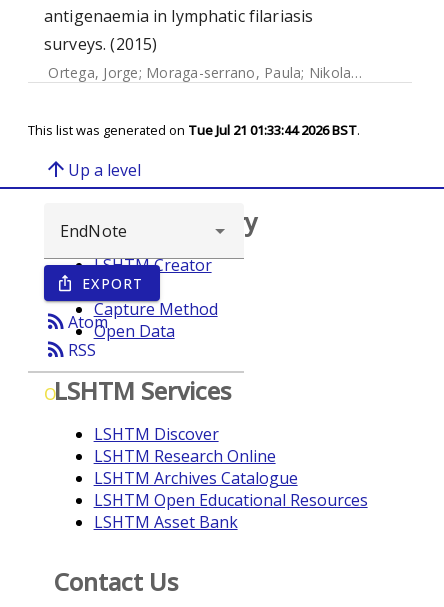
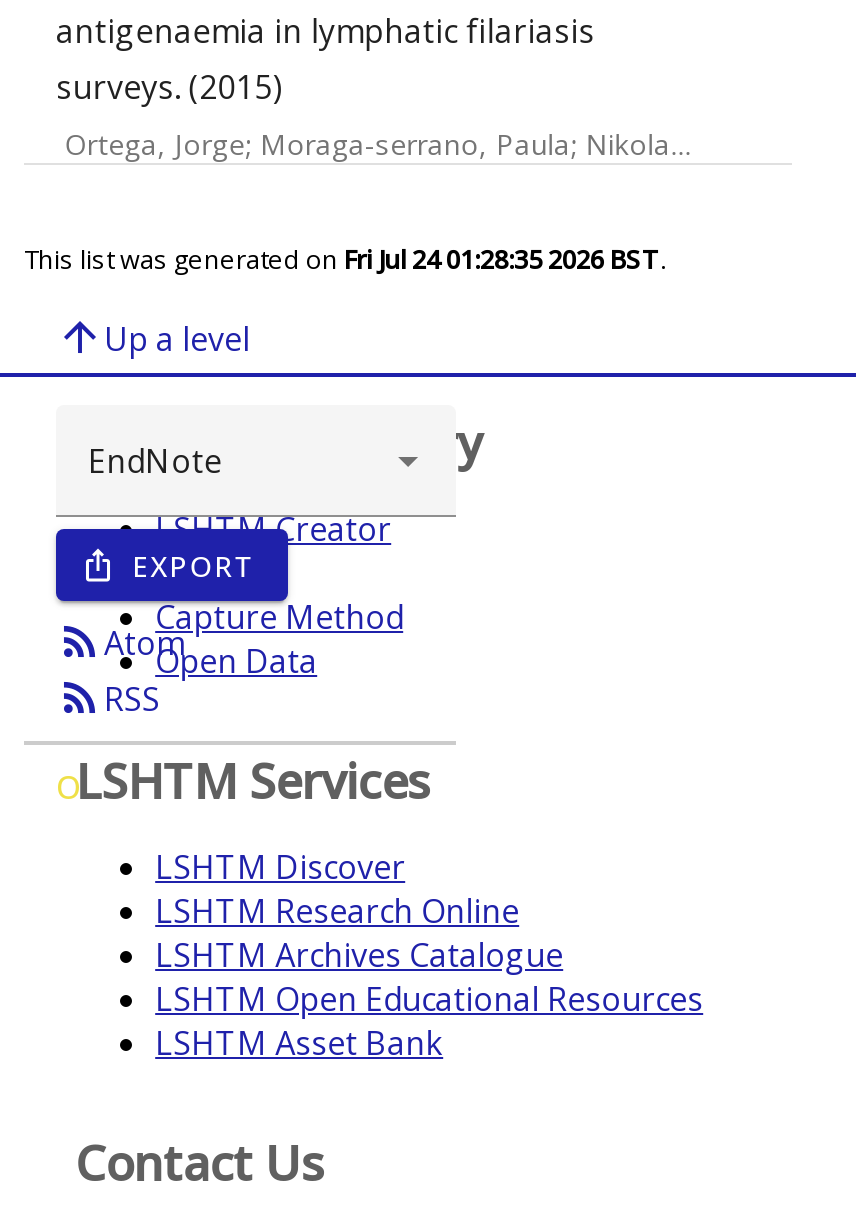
- This list was generated on Tue Jul 21 01:33:44 2026 BST.
+ This list was generated on Fri Jul 24 01:28:35 2026 BST.
